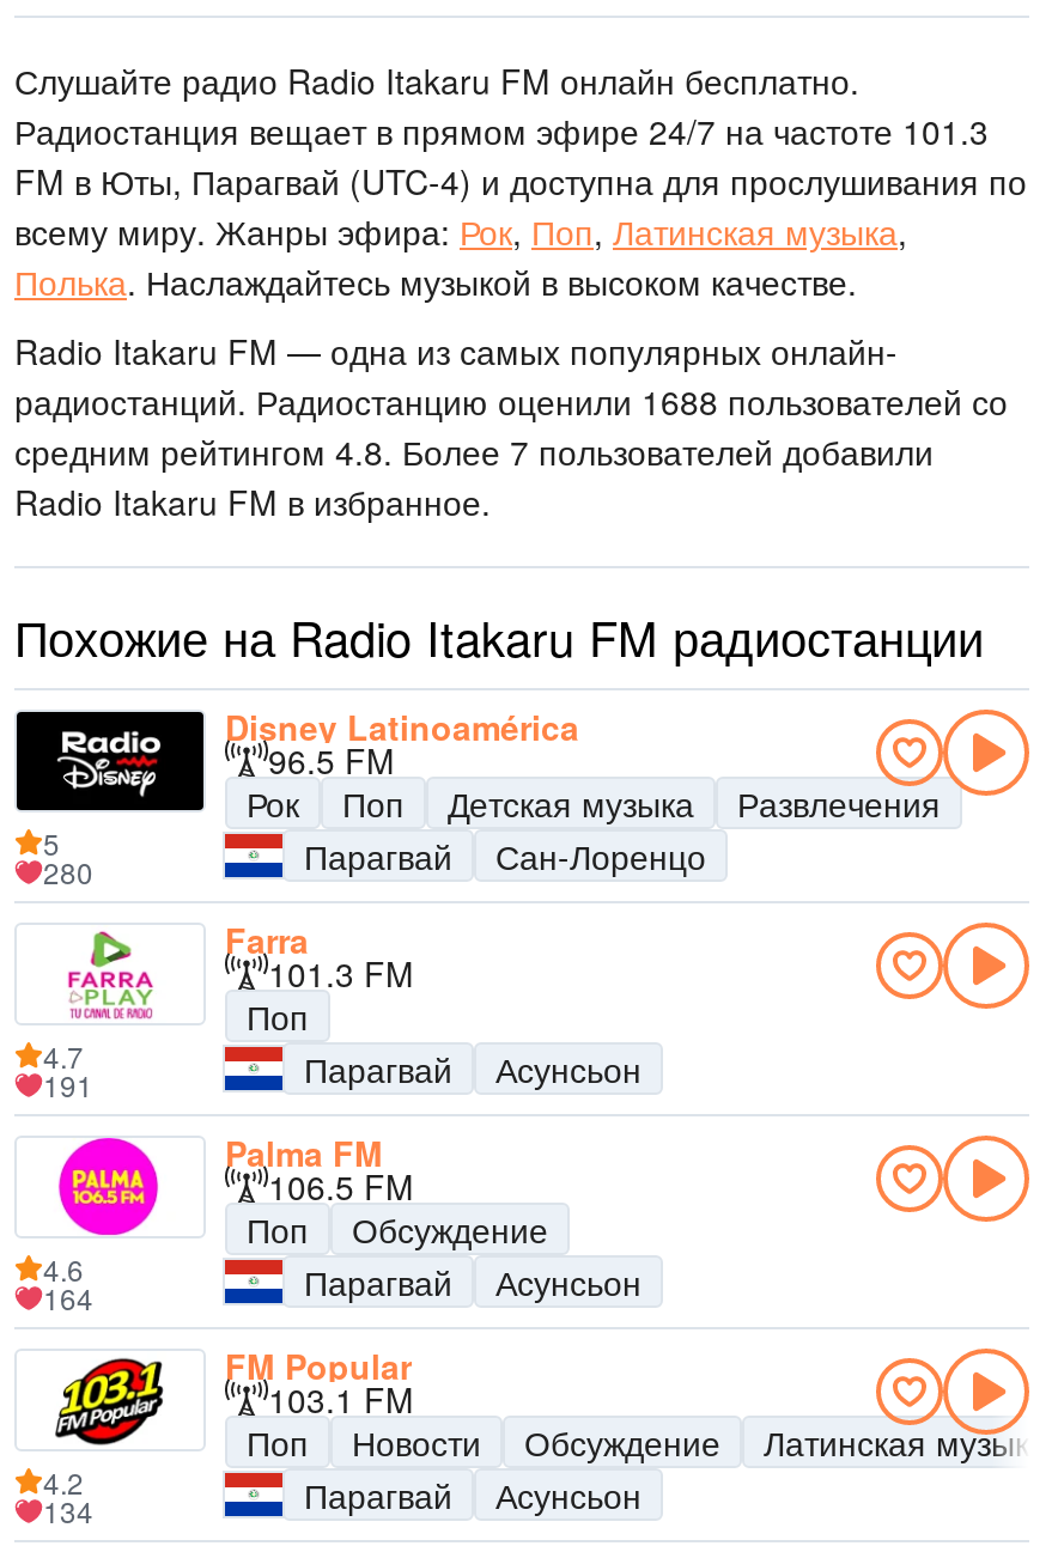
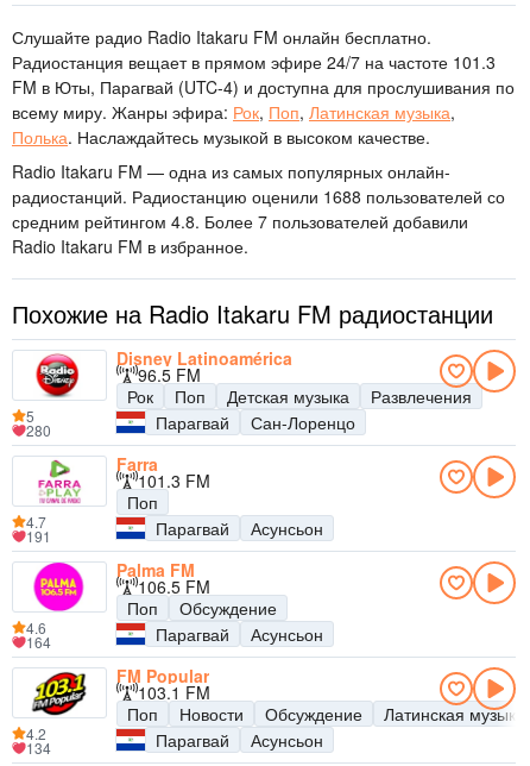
- [image]
+ [image]
